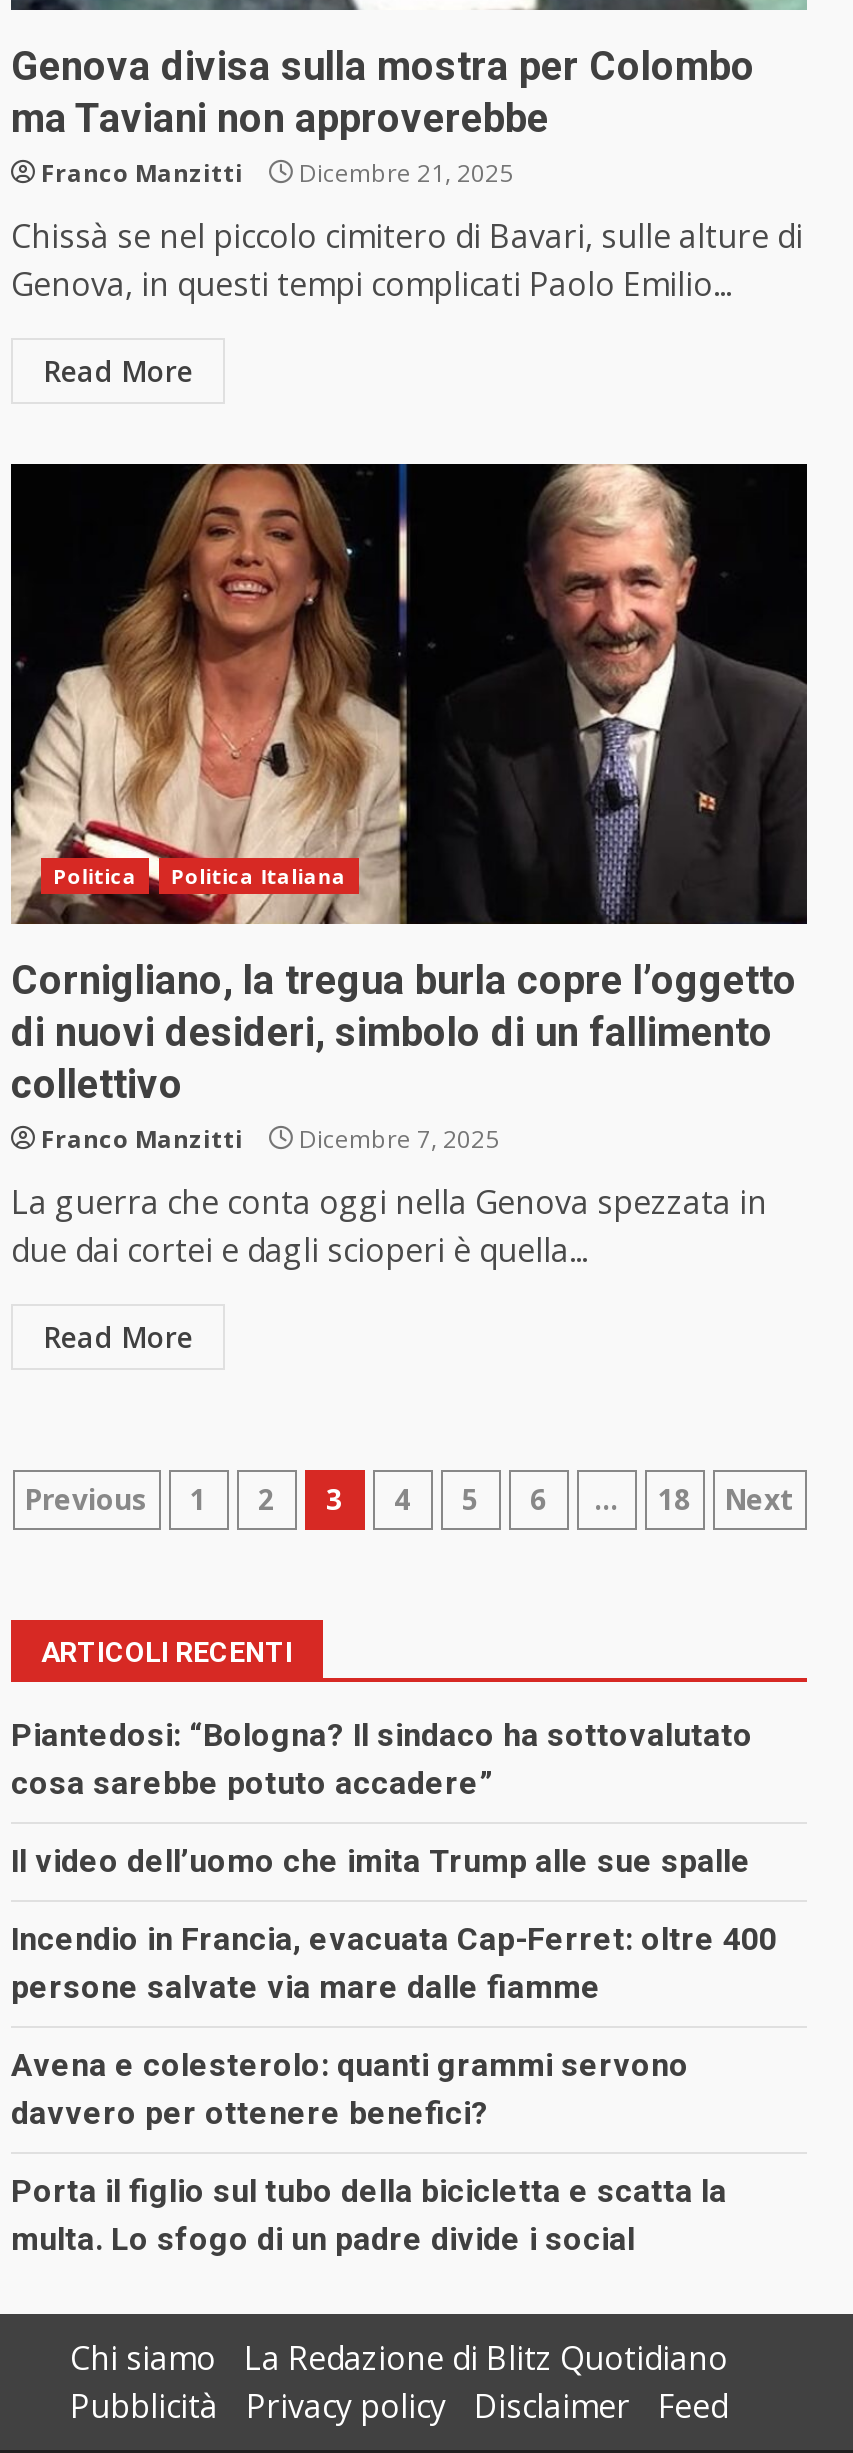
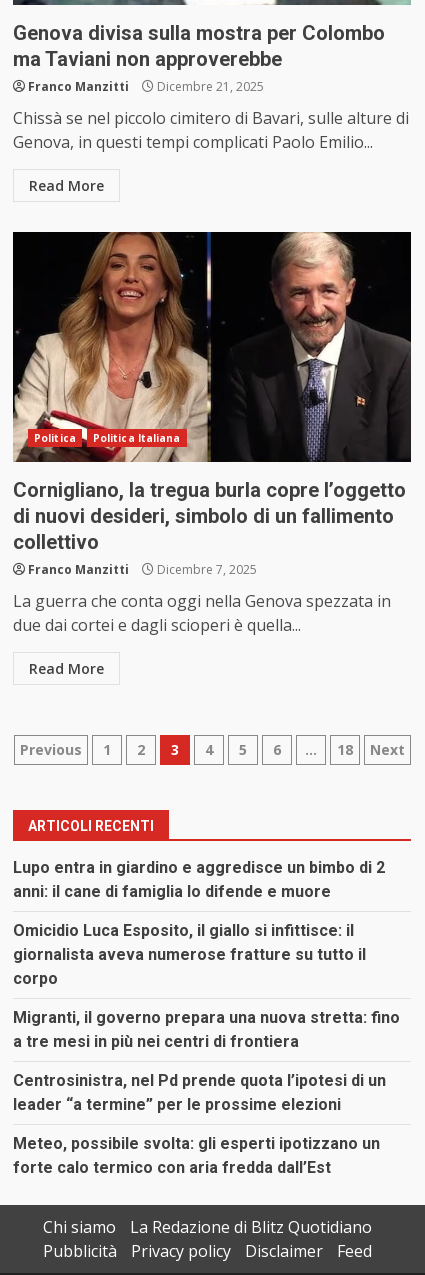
- Piantedosi: “Bologna? Il sindaco ha sottovalutato
- cosa sarebbe potuto accadere”
+ Lupo entra in giardino e aggredisce un bimbo di 2
+ anni: il cane di famiglia lo difende e muore

- Il video dell’uomo che imita Trump alle sue spalle
+ Omicidio Luca Esposito, il giallo si infittisce: il
+ giornalista aveva numerose fratture su tutto il
+ corpo

- Incendio in Francia, evacuata Cap-Ferret: oltre 400
- persone salvate via mare dalle fiamme
+ Migranti, il governo prepara una nuova stretta: fino
+ a tre mesi in più nei centri di frontiera

- Avena e colesterolo: quanti grammi servono
- davvero per ottenere benefici?
+ Centrosinistra, nel Pd prende quota l’ipotesi di un
+ leader “a termine” per le prossime elezioni

- Porta il figlio sul tubo della bicicletta e scatta la
- multa. Lo sfogo di un padre divide i social
+ Meteo, possibile svolta: gli esperti ipotizzano un
+ forte calo termico con aria fredda dall’Est
